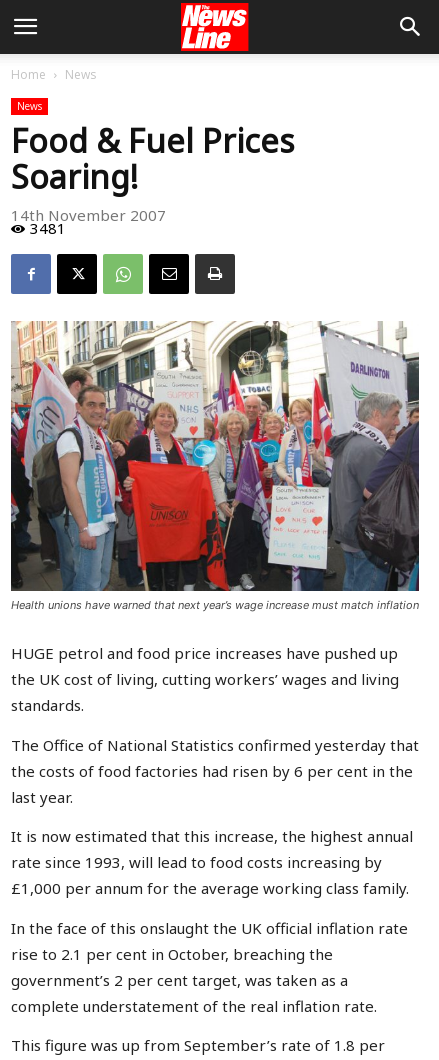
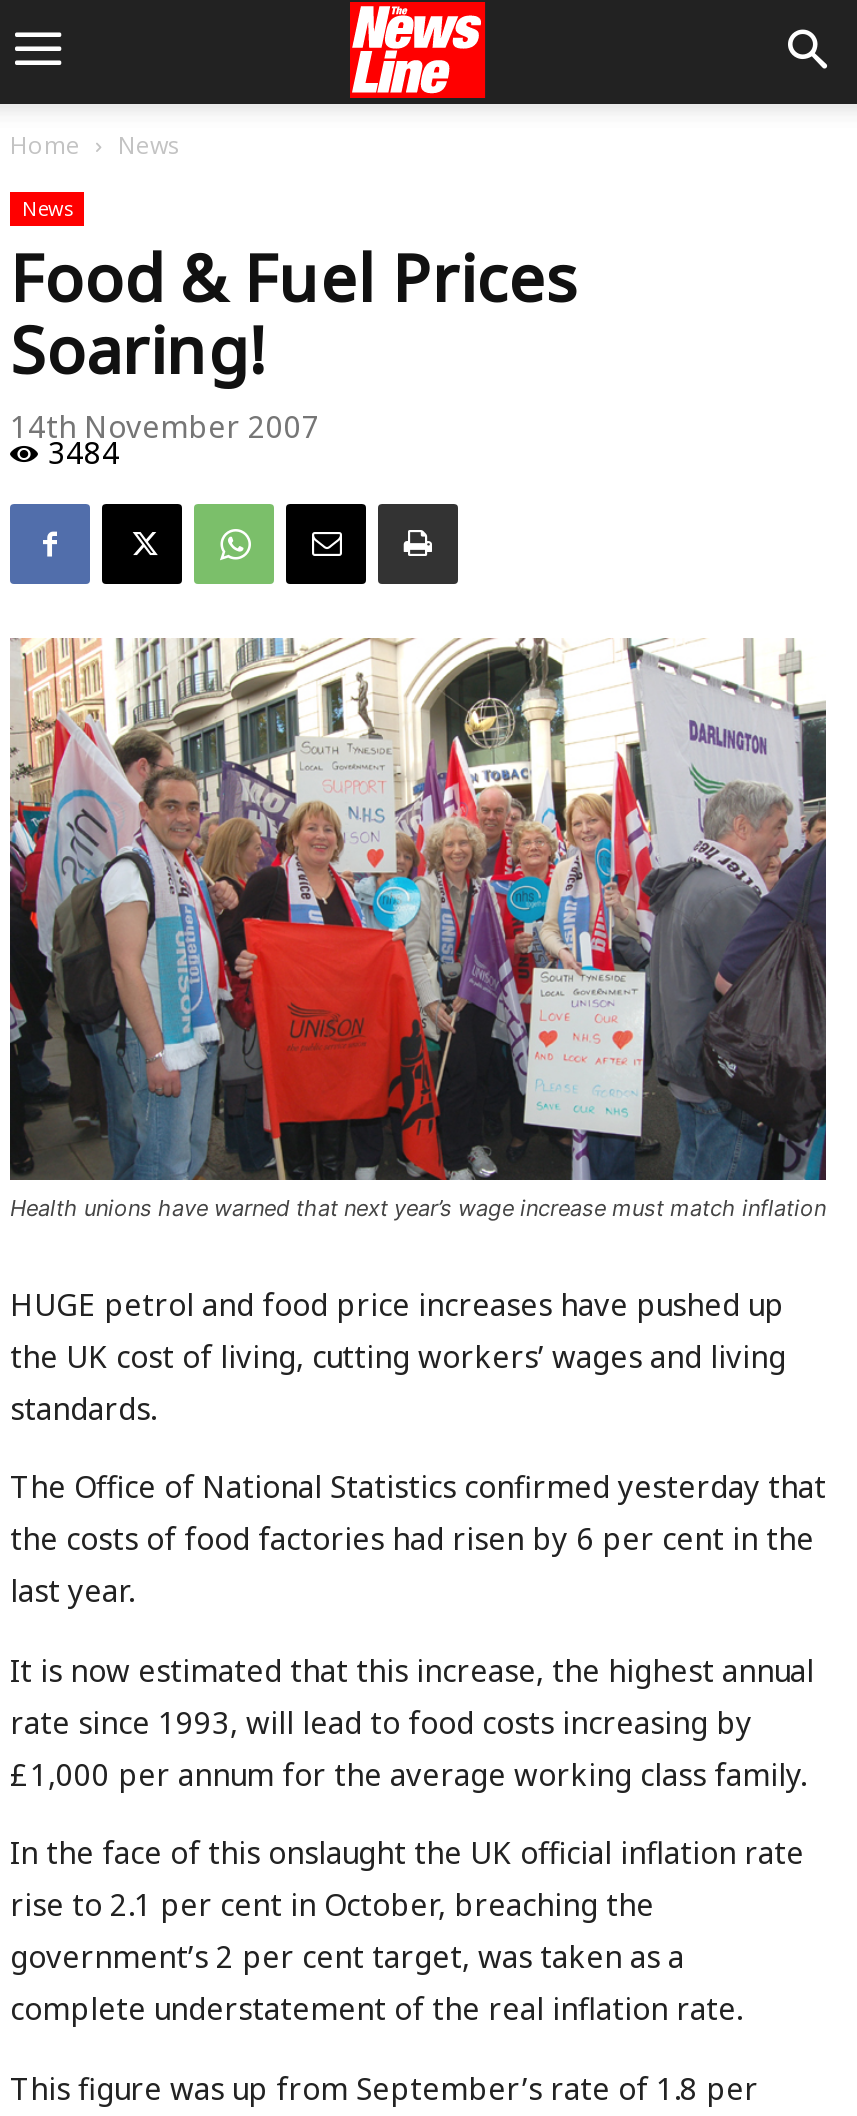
- 3481
+ 3484
